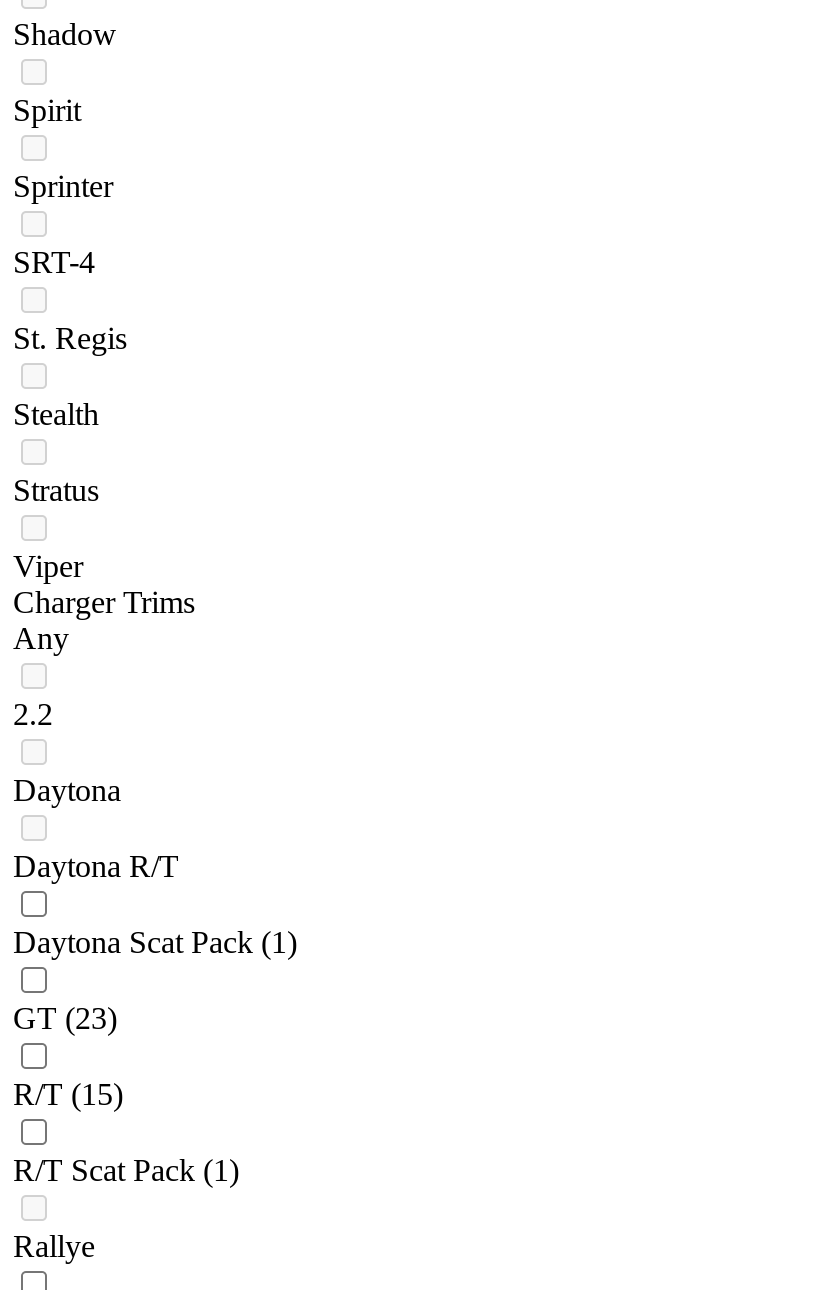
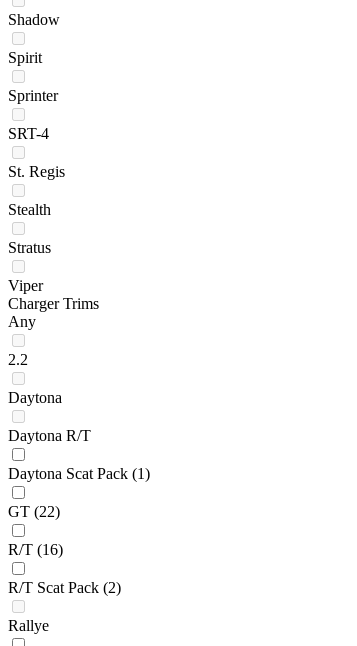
- GT (23)
+ GT (22)

- R/T (15)
+ R/T (16)

- R/T Scat Pack (1)
+ R/T Scat Pack (2)
